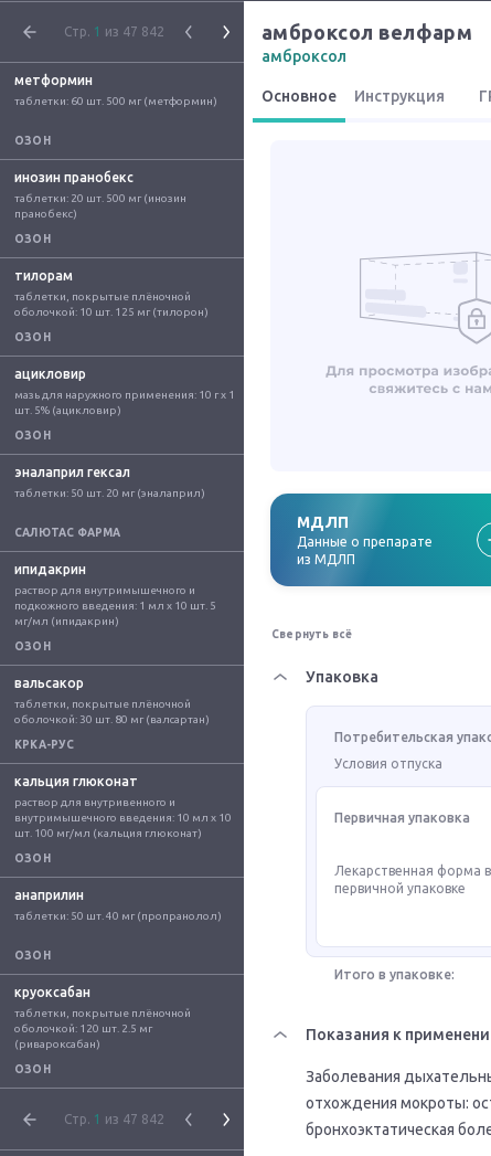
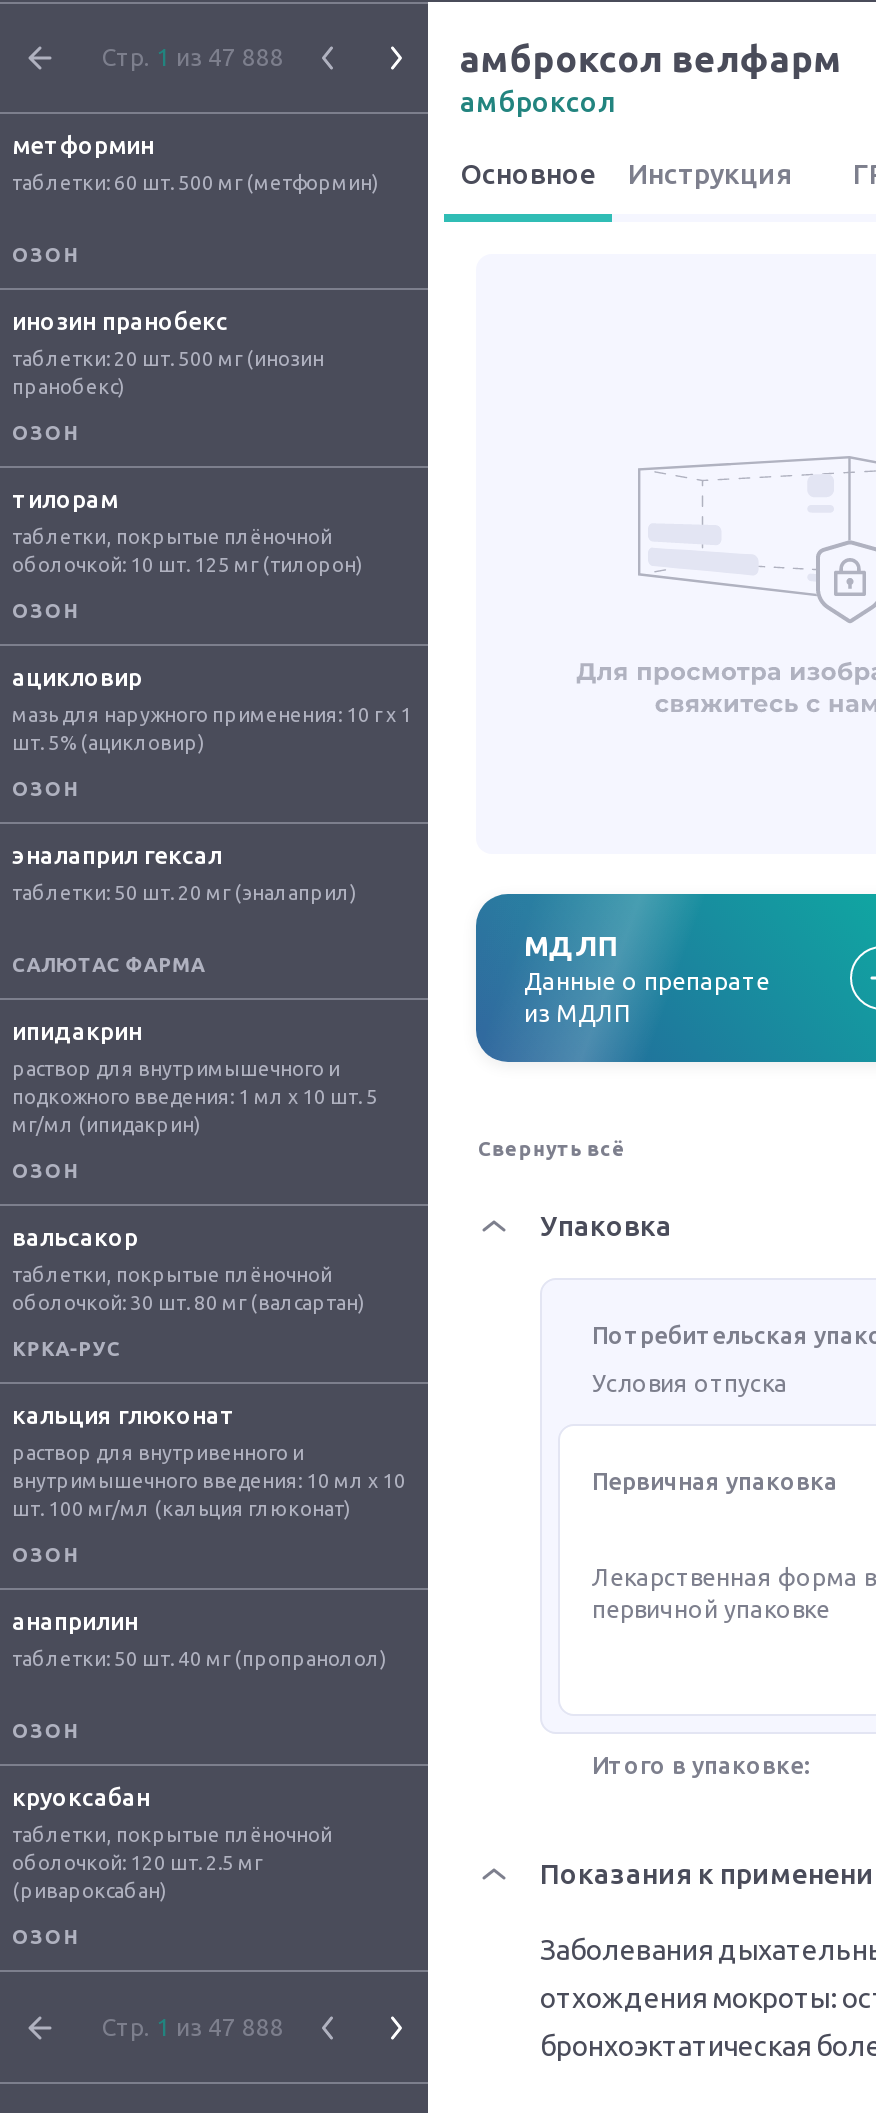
- Стр. 1 из 47 842
+ Стр. 1 из 47 888

- Стр. 1 из 47 842
+ Стр. 1 из 47 888
